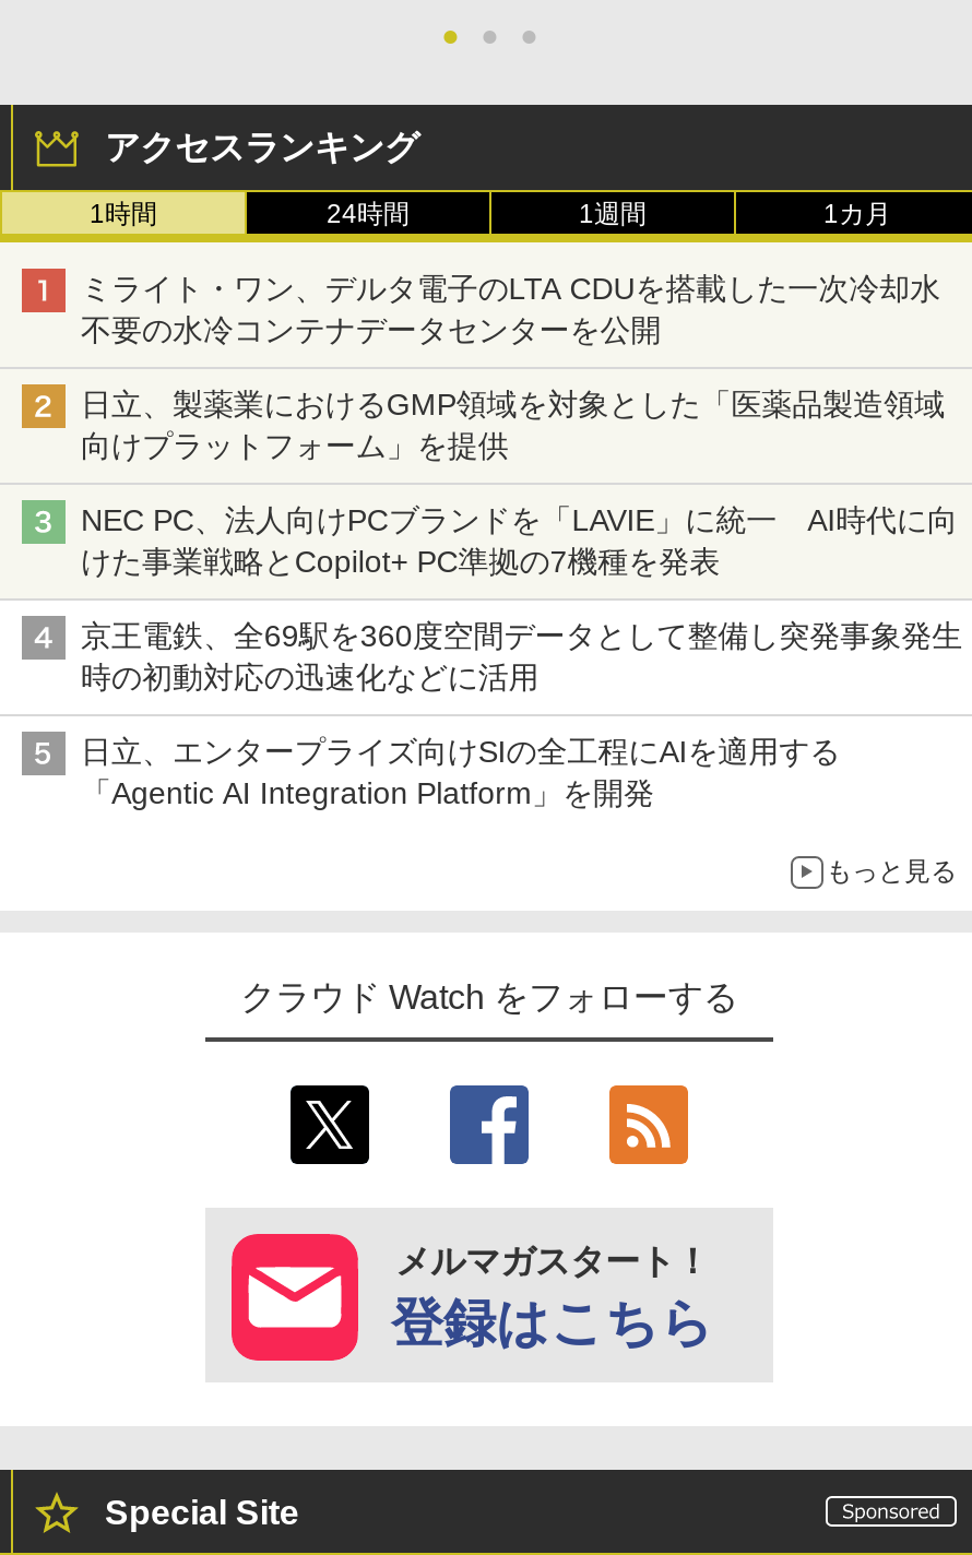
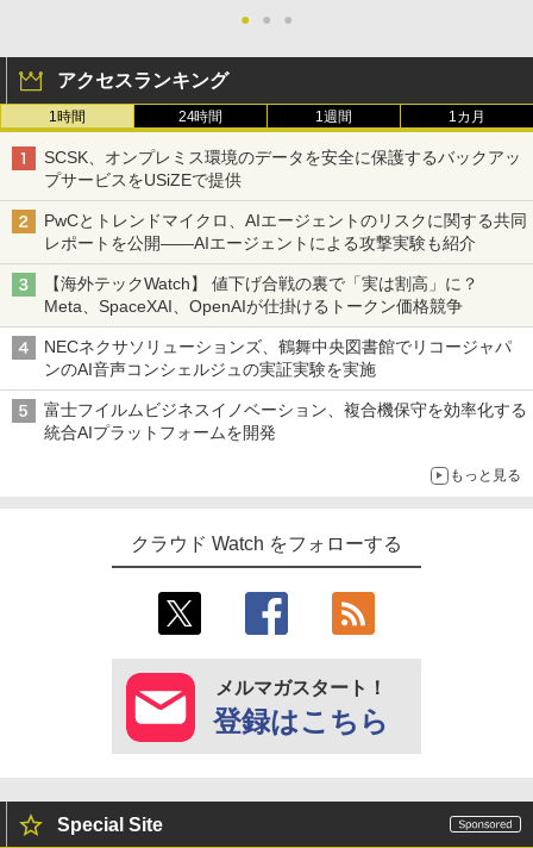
- ミライト・ワン、デルタ電子のLTA CDUを搭載した一次冷却水
- 不要の水冷コンテナデータセンターを公開
+ SCSK、オンプレミス環境のデータを安全に保護するバックアッ
+ プサービスをUSiZEで提供

- 日立、製薬業におけるGMP領域を対象とした「医薬品製造領域
- 向けプラットフォーム」を提供
+ PwCとトレンドマイクロ、AIエージェントのリスクに関する共同
+ レポートを公開――AIエージェントによる攻撃実験も紹介

- NEC PC、法人向けPCブランドを「LAVIE」に統一 AI時代に向
- けた事業戦略とCopilot+ PC準拠の7機種を発表
+ 【海外テックWatch】 値下げ合戦の裏で「実は割高」に？
+ Meta、SpaceXAI、OpenAIが仕掛けるトークン価格競争

- 京王電鉄、全69駅を360度空間データとして整備し突発事象発生
- 時の初動対応の迅速化などに活用
+ NECネクサソリューションズ、鶴舞中央図書館でリコージャパ
+ ンのAI音声コンシェルジュの実証実験を実施

- 日立、エンタープライズ向けSIの全工程にAIを適用する
- 「Agentic AI Integration Platform」を開発
+ 富士フイルムビジネスイノベーション、複合機保守を効率化する
+ 統合AIプラットフォームを開発
